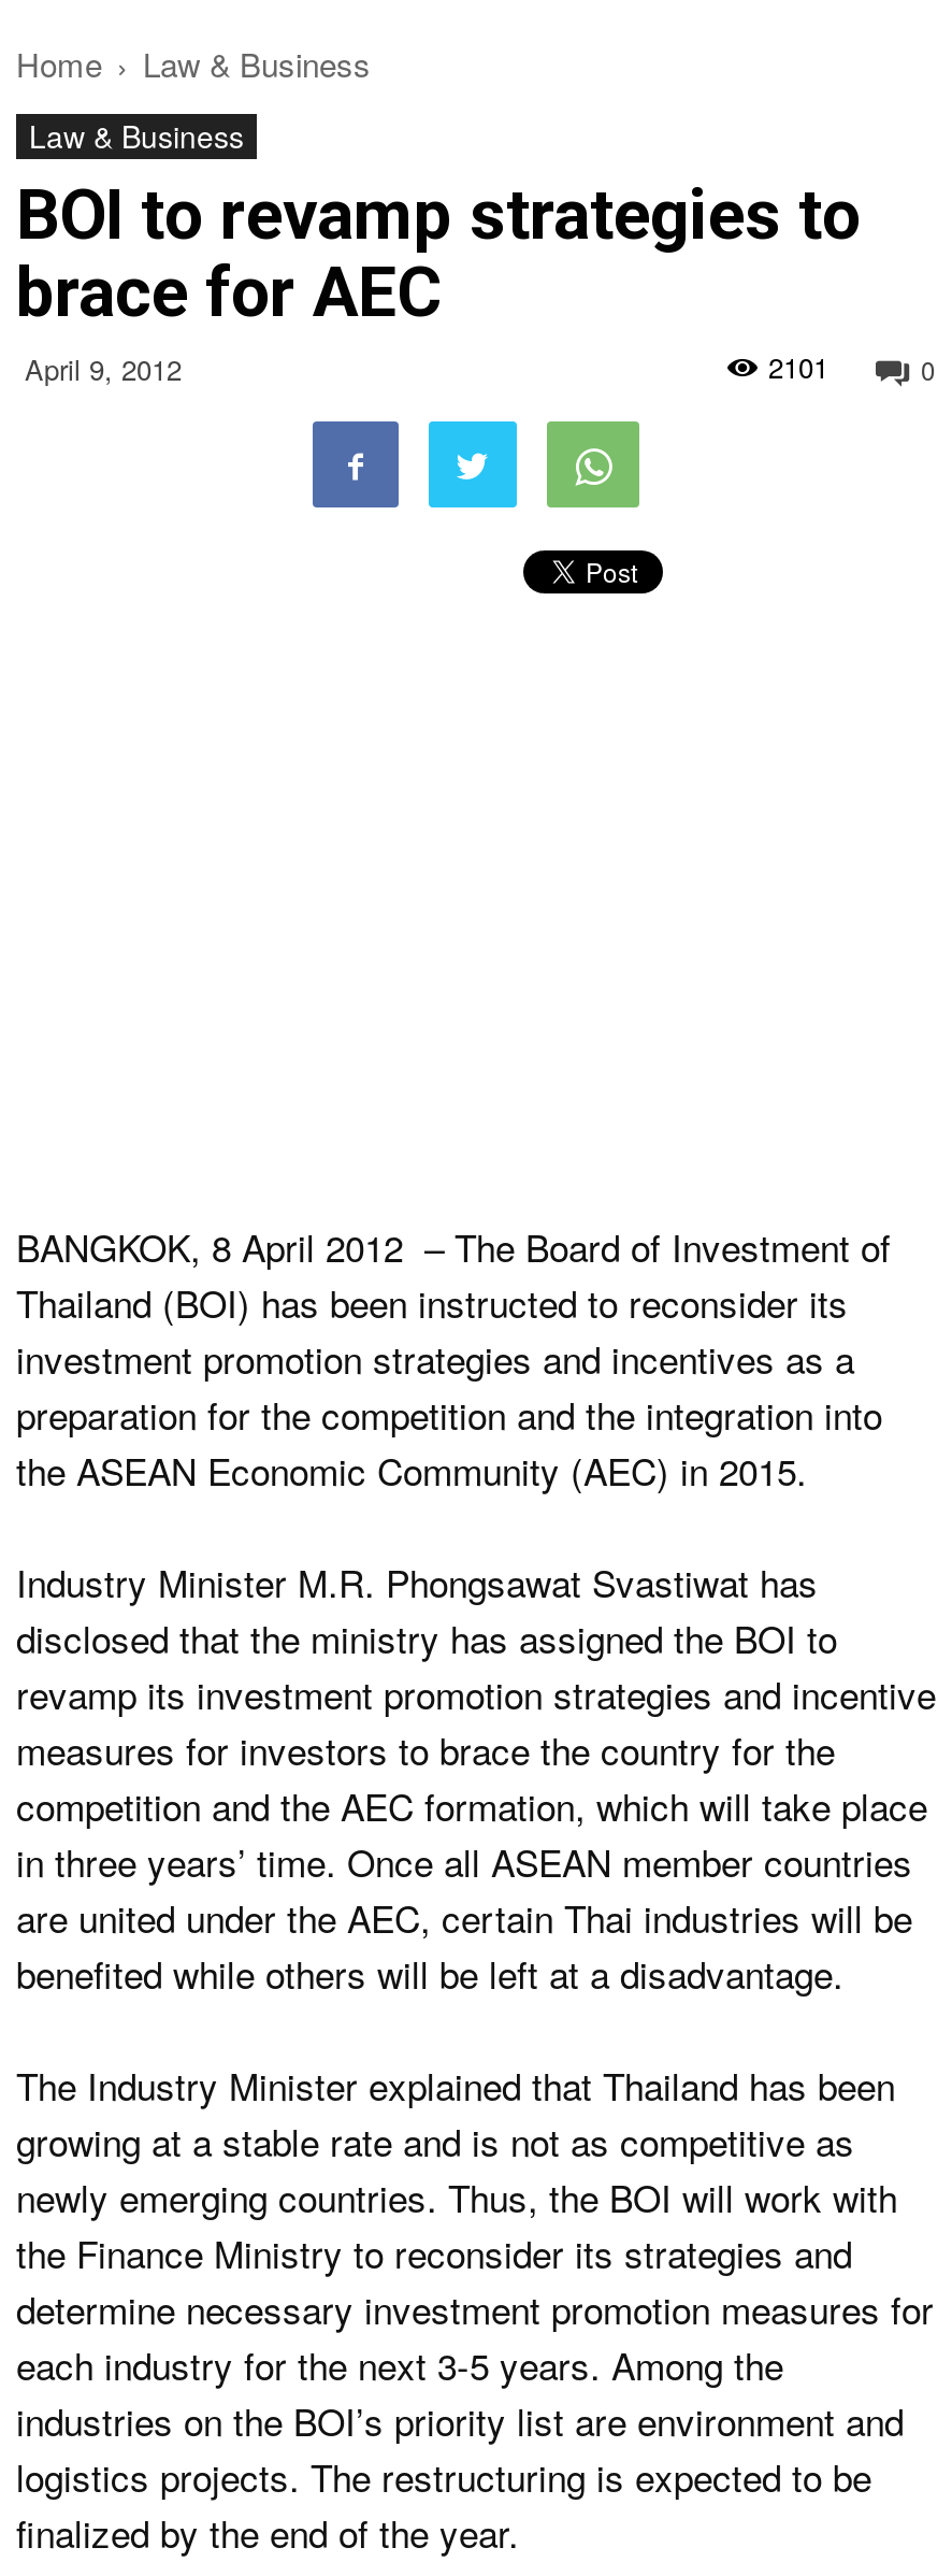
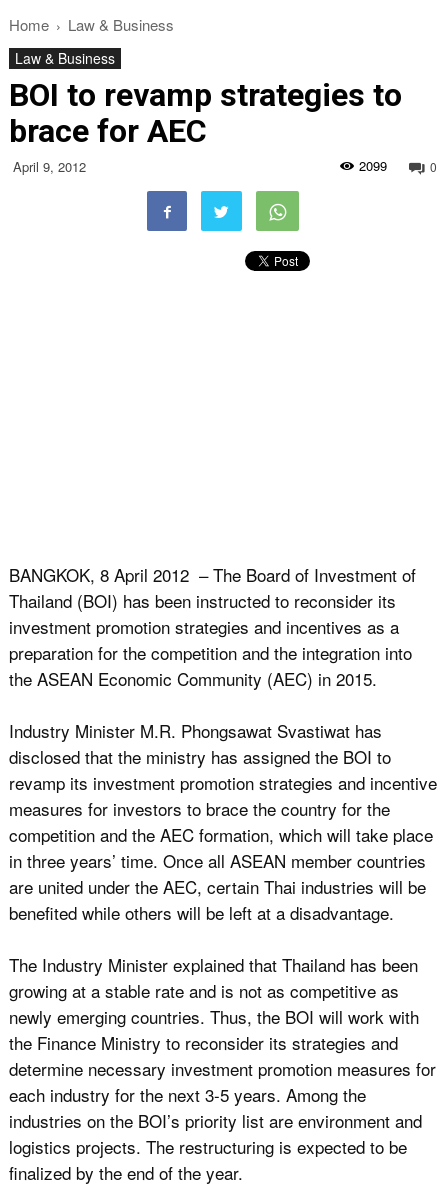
- 2101
+ 2099
